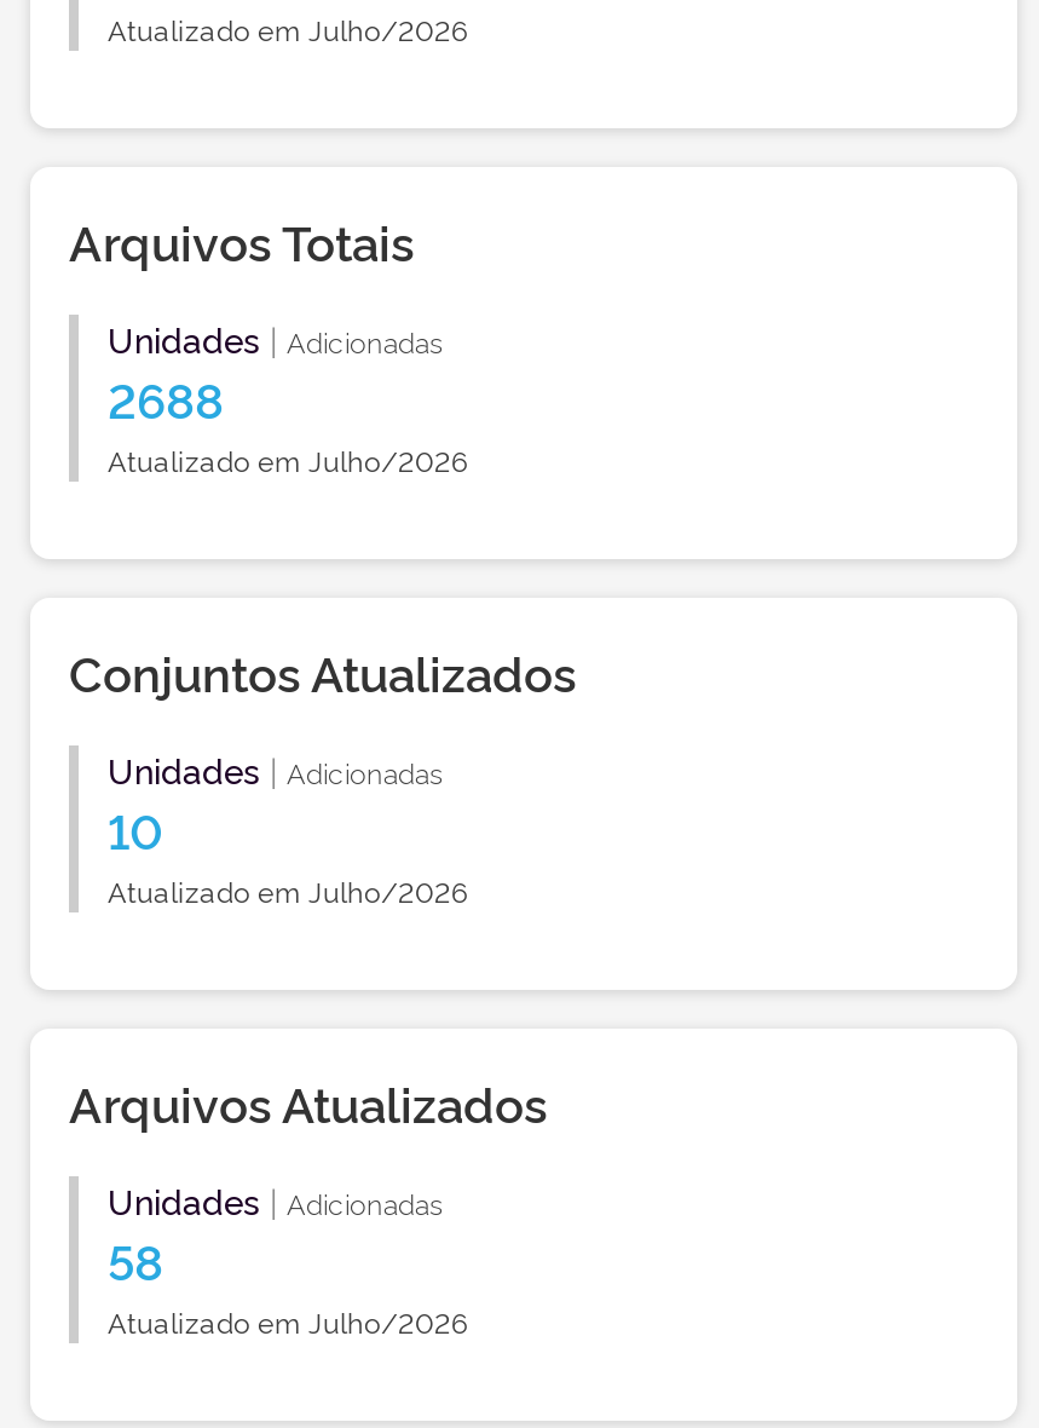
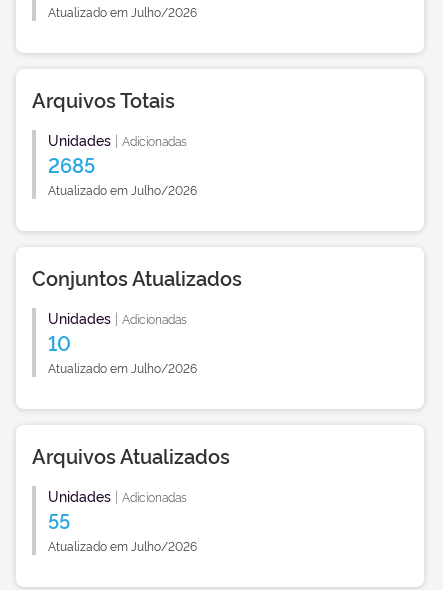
- 2688
+ 2685

- 58
+ 55
